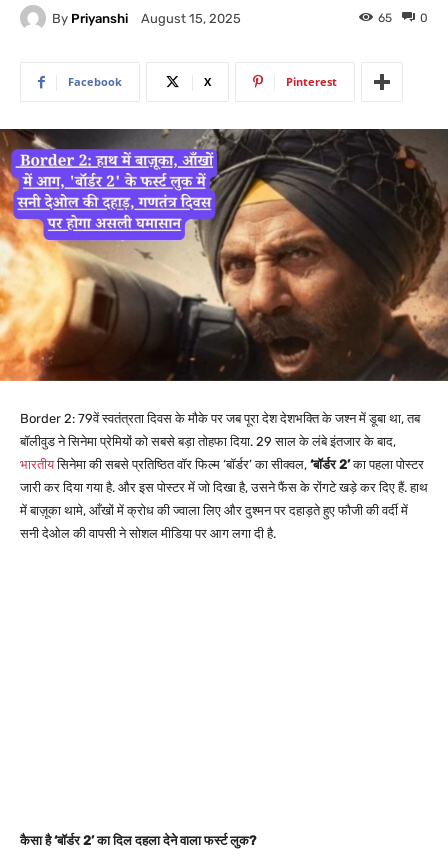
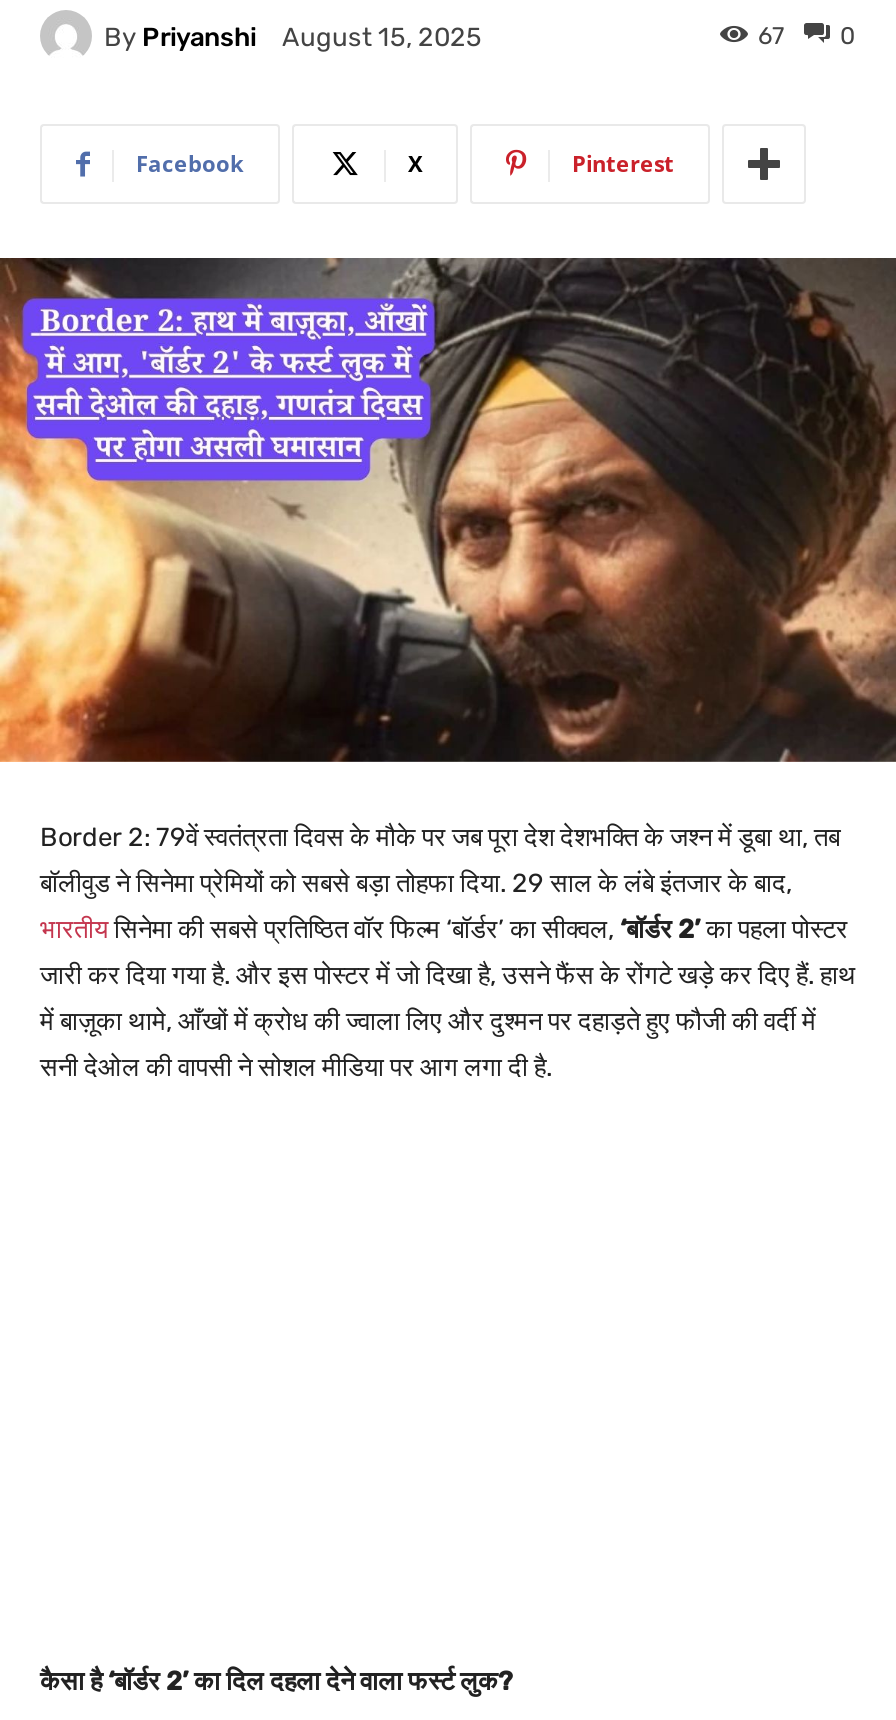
- 65
+ 67
